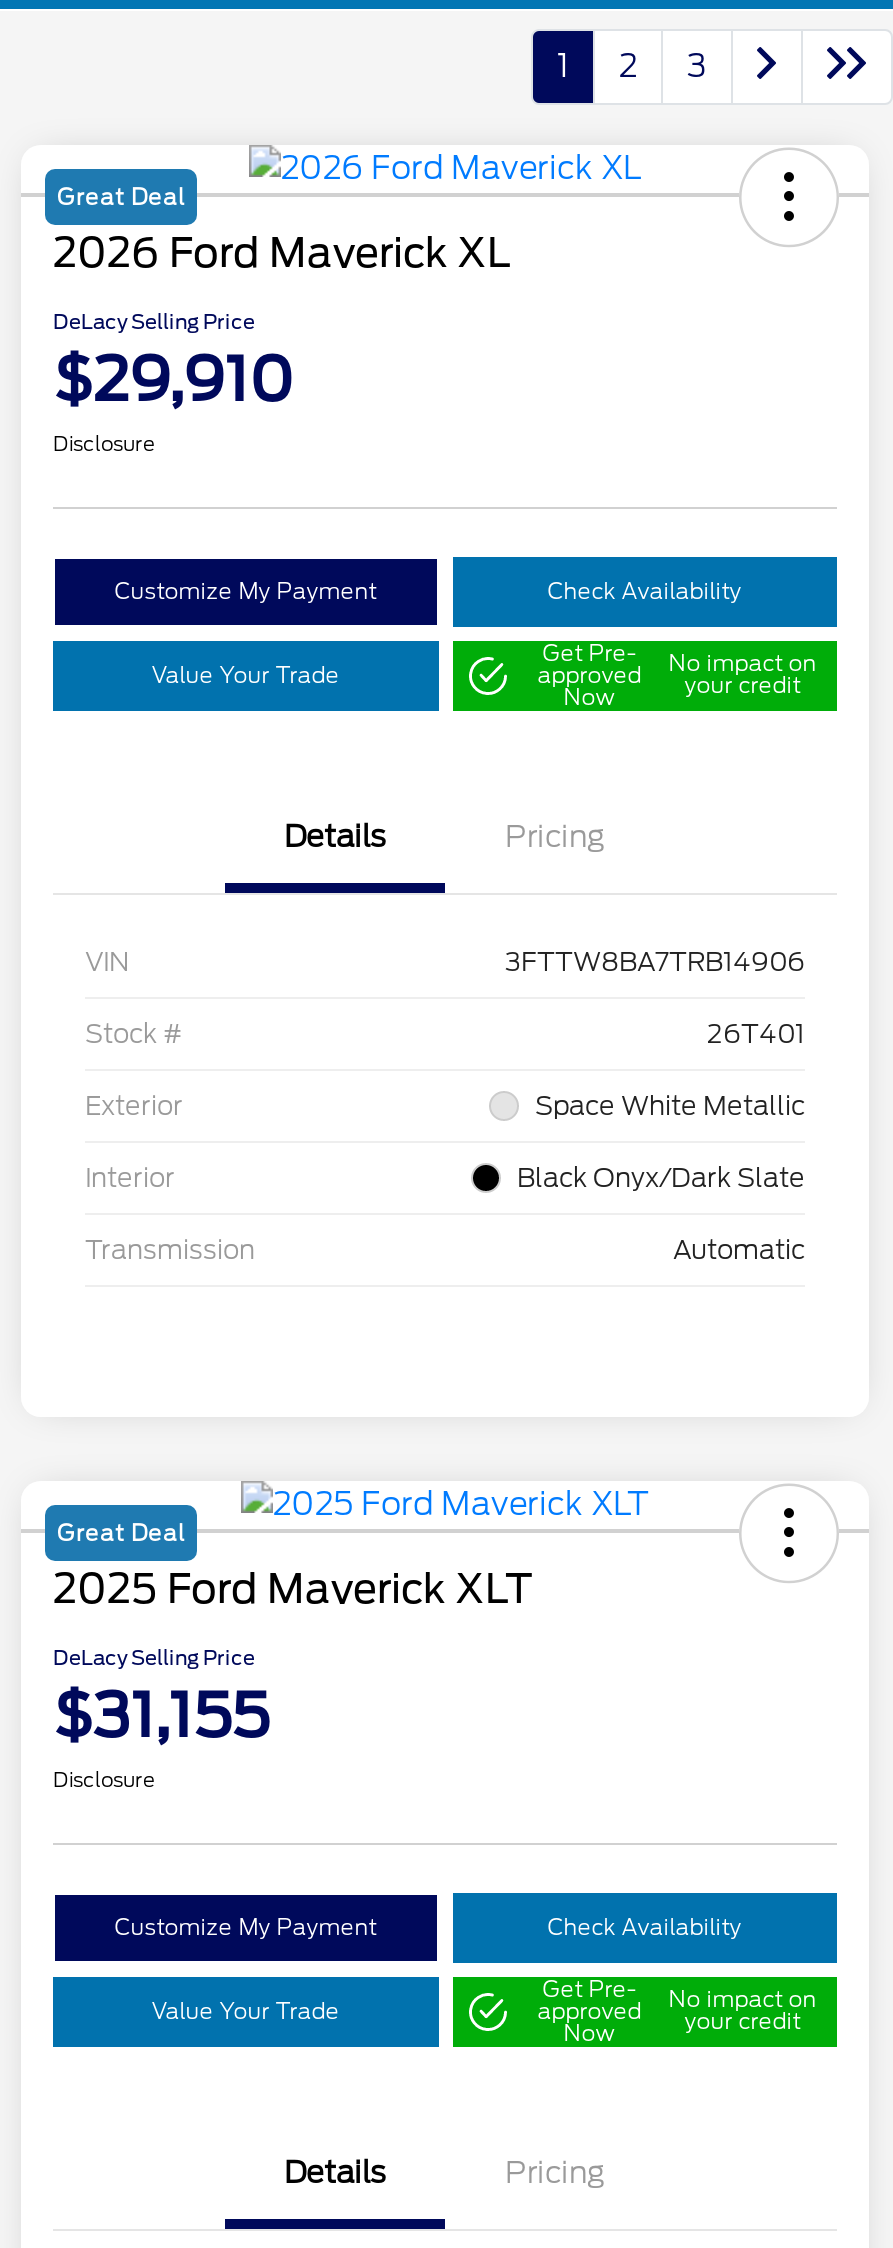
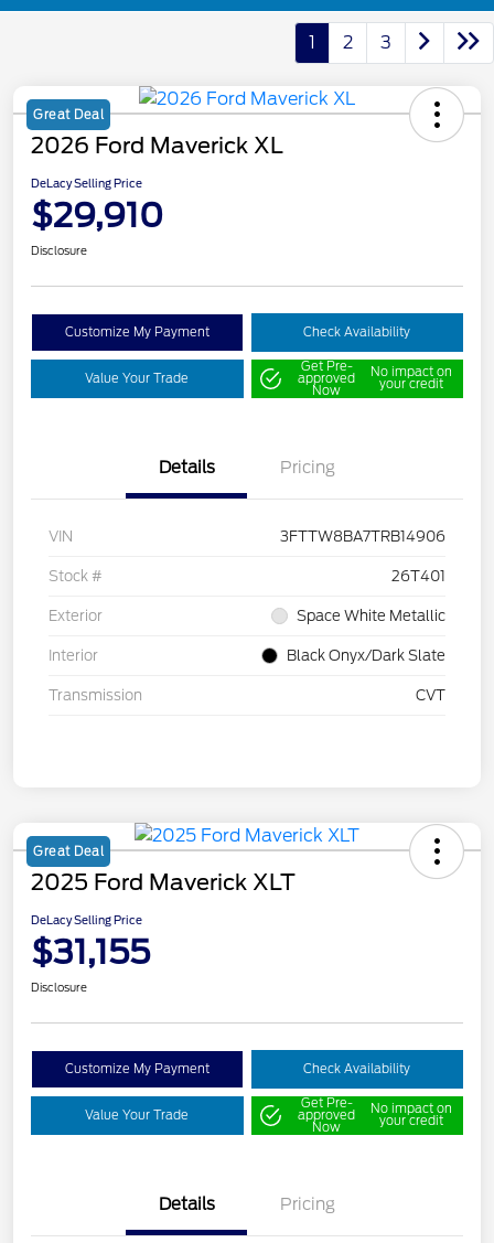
- Automatic
+ CVT
